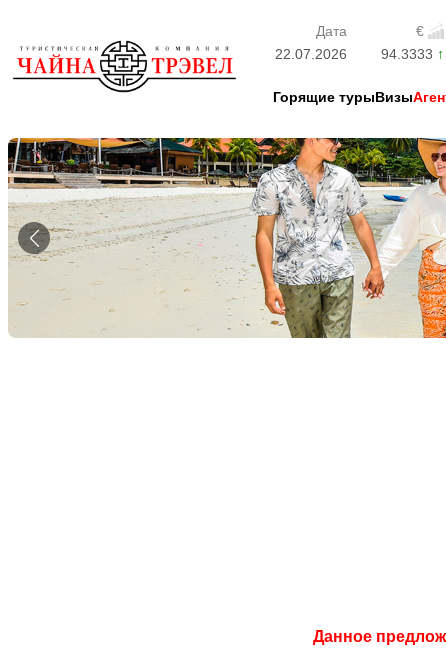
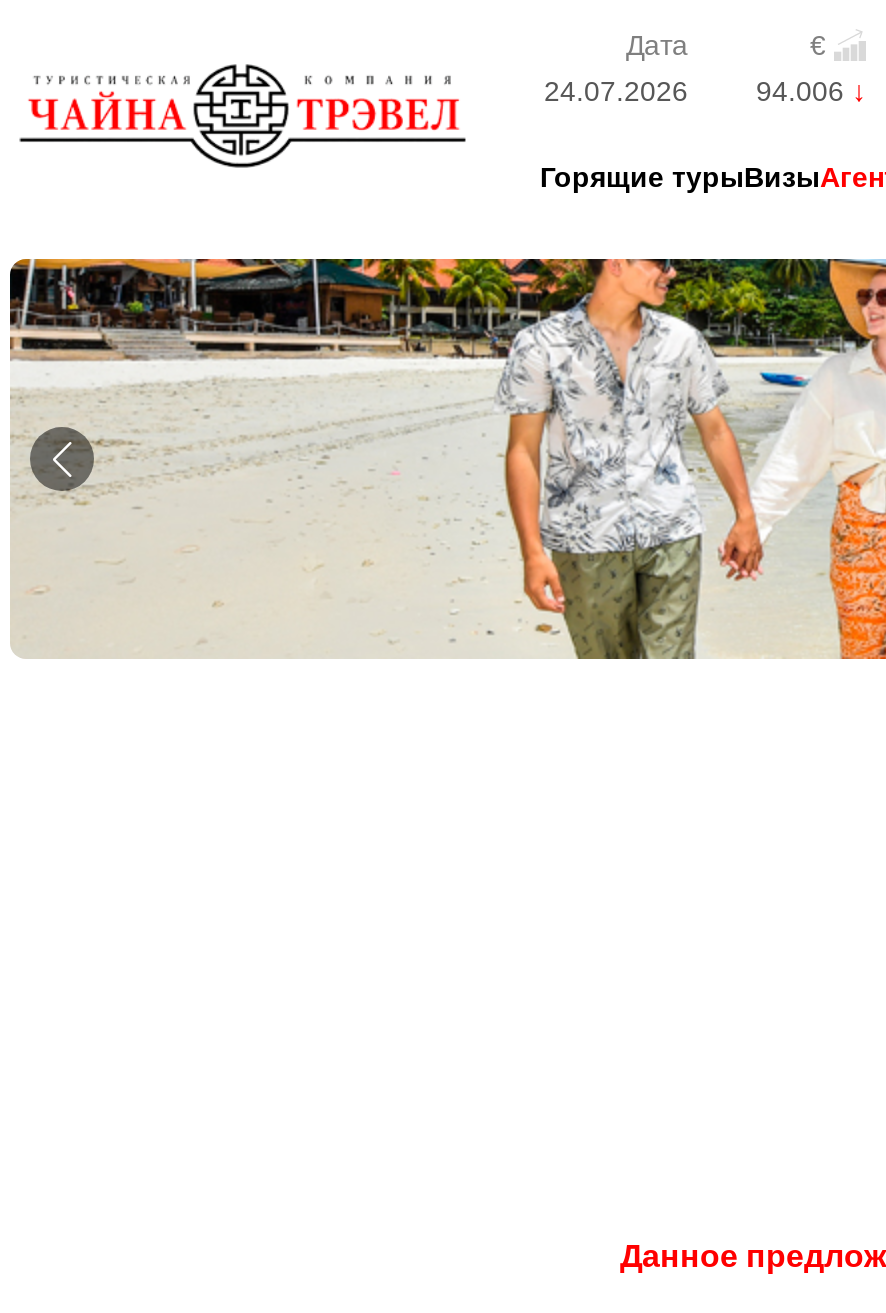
- 22.07.2026
+ 24.07.2026

- 94.3333
+ 94.006
